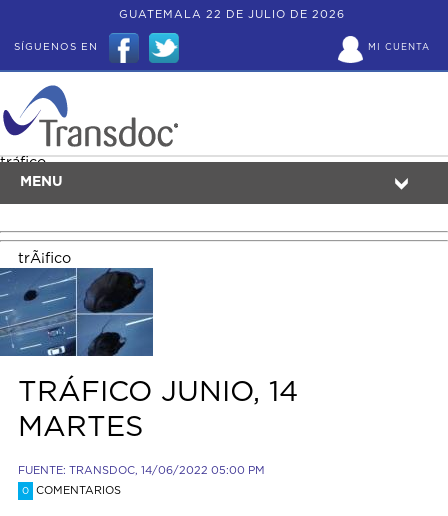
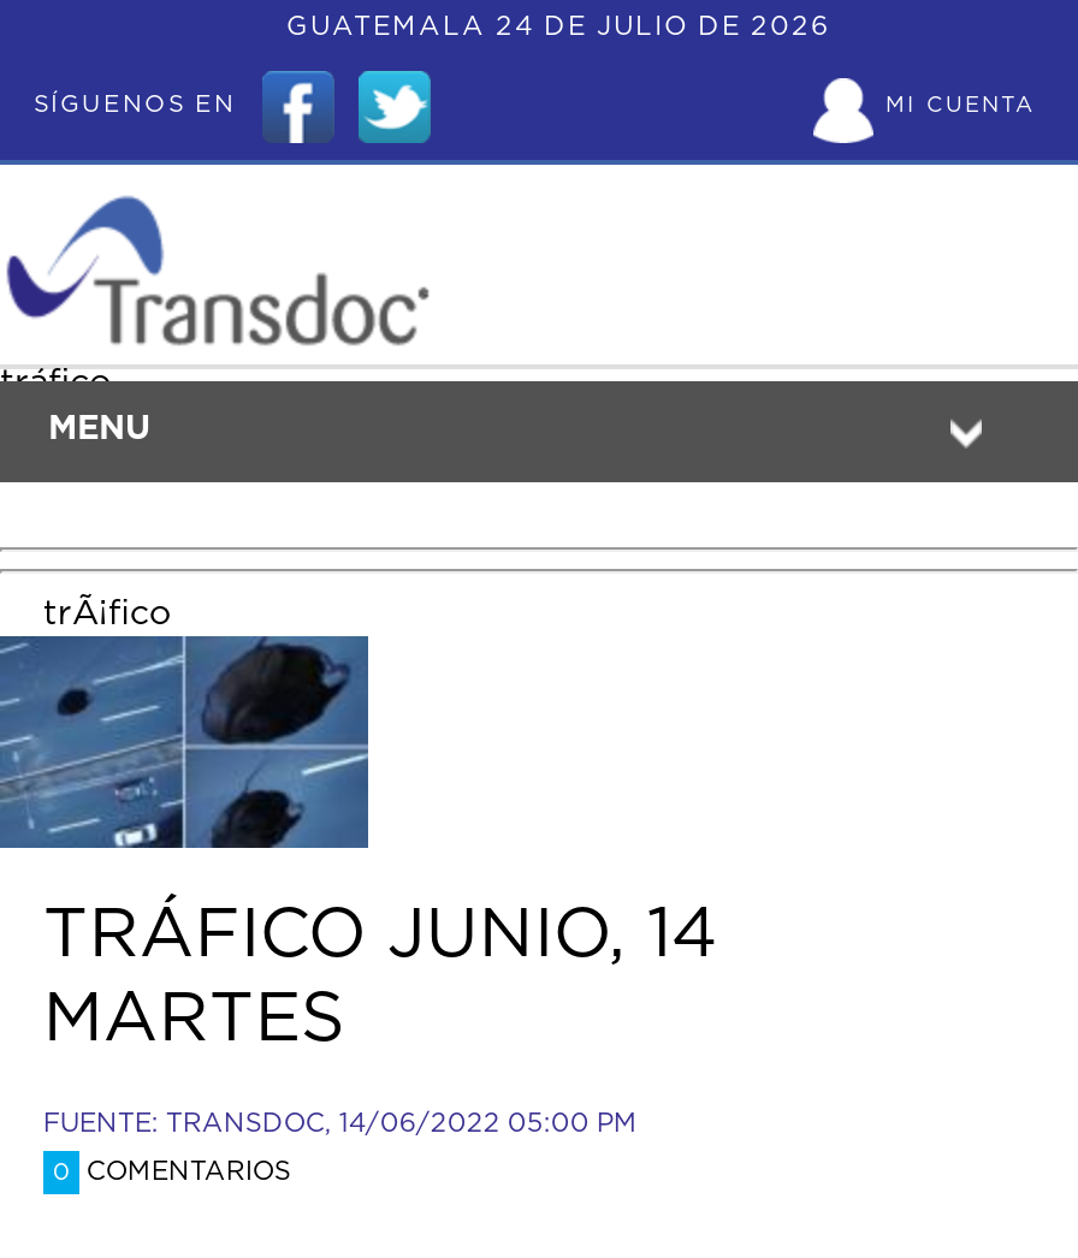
- GUATEMALA 22 DE JULIO DE 2026
+ GUATEMALA 24 DE JULIO DE 2026
